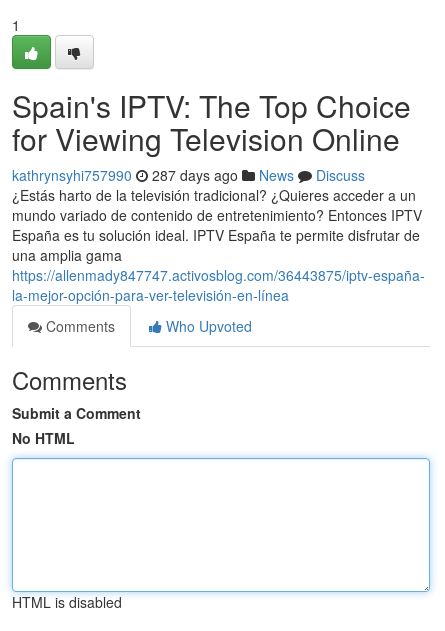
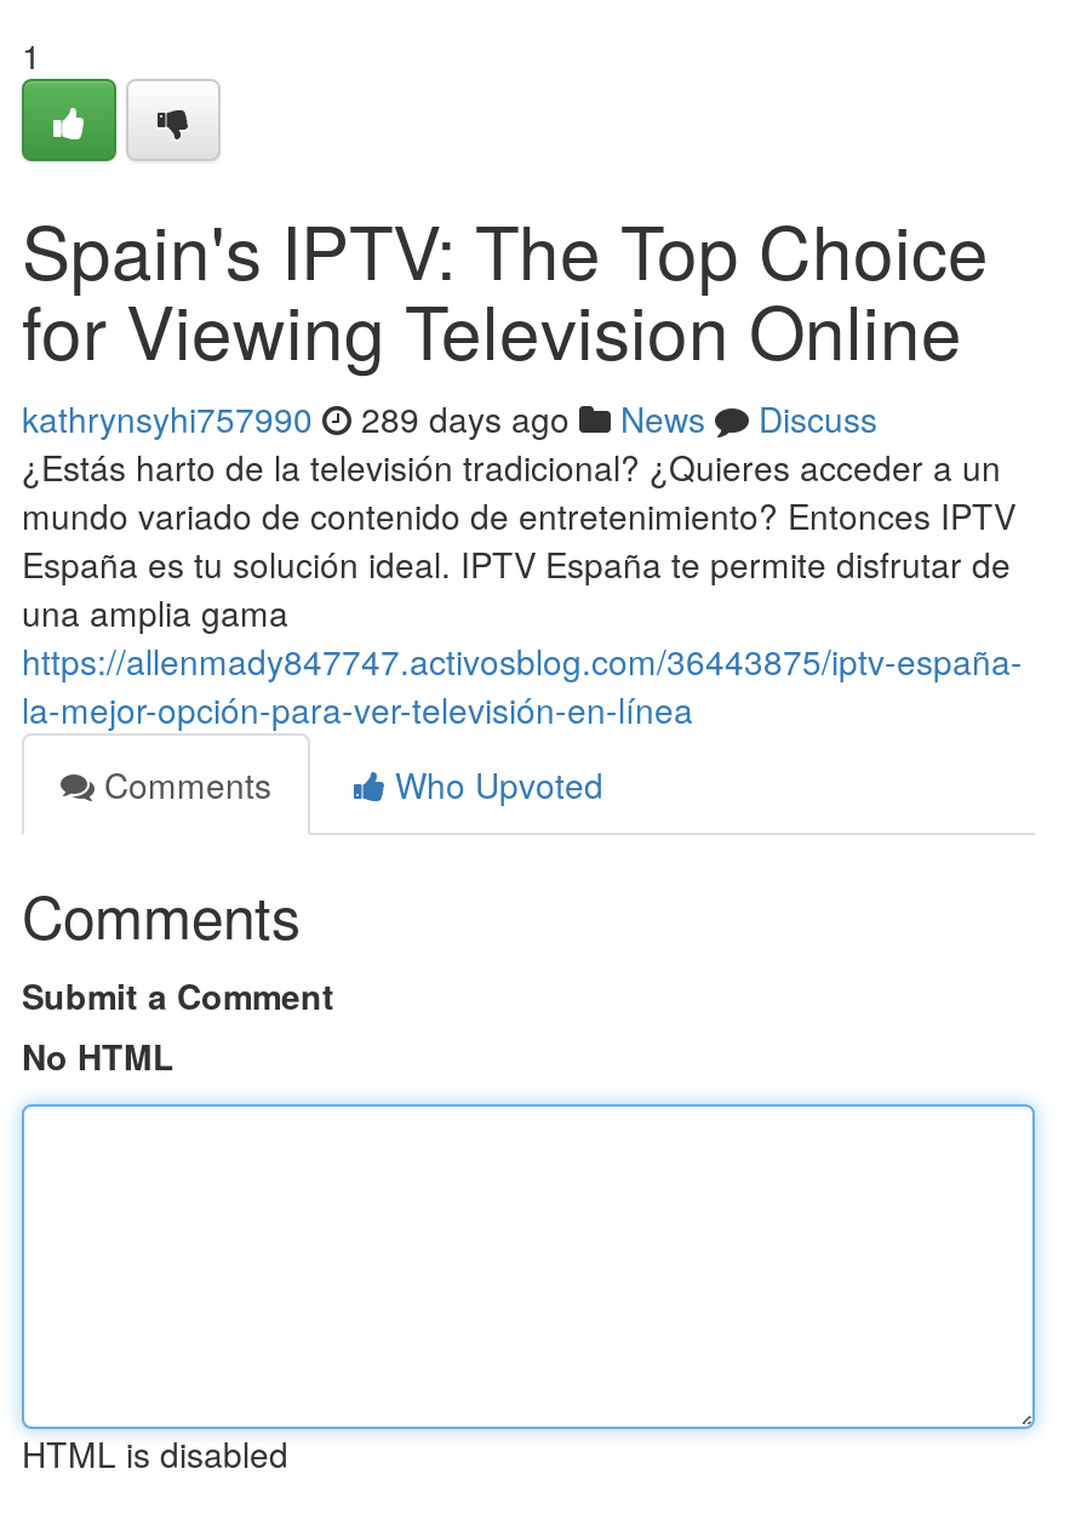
- kathrynsyhi757990 287 days ago News Discuss
+ kathrynsyhi757990 289 days ago News Discuss
